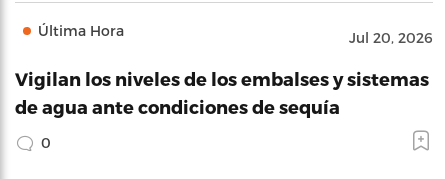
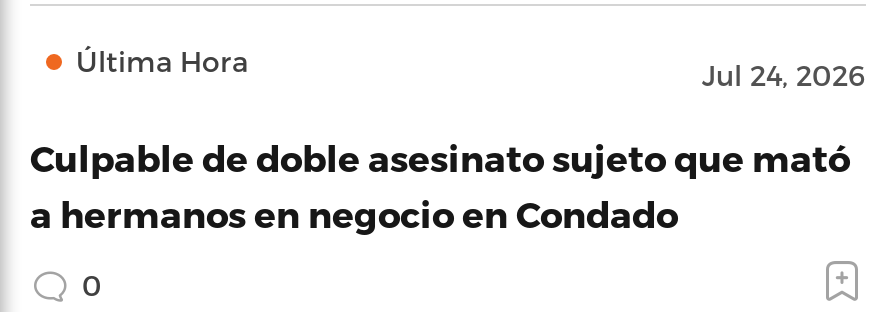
- Jul 20, 2026
+ Jul 24, 2026

- Vigilan los niveles de los embalses y sistemas
- de agua ante condiciones de sequía
+ Culpable de doble asesinato sujeto que mató
+ a hermanos en negocio en Condado
